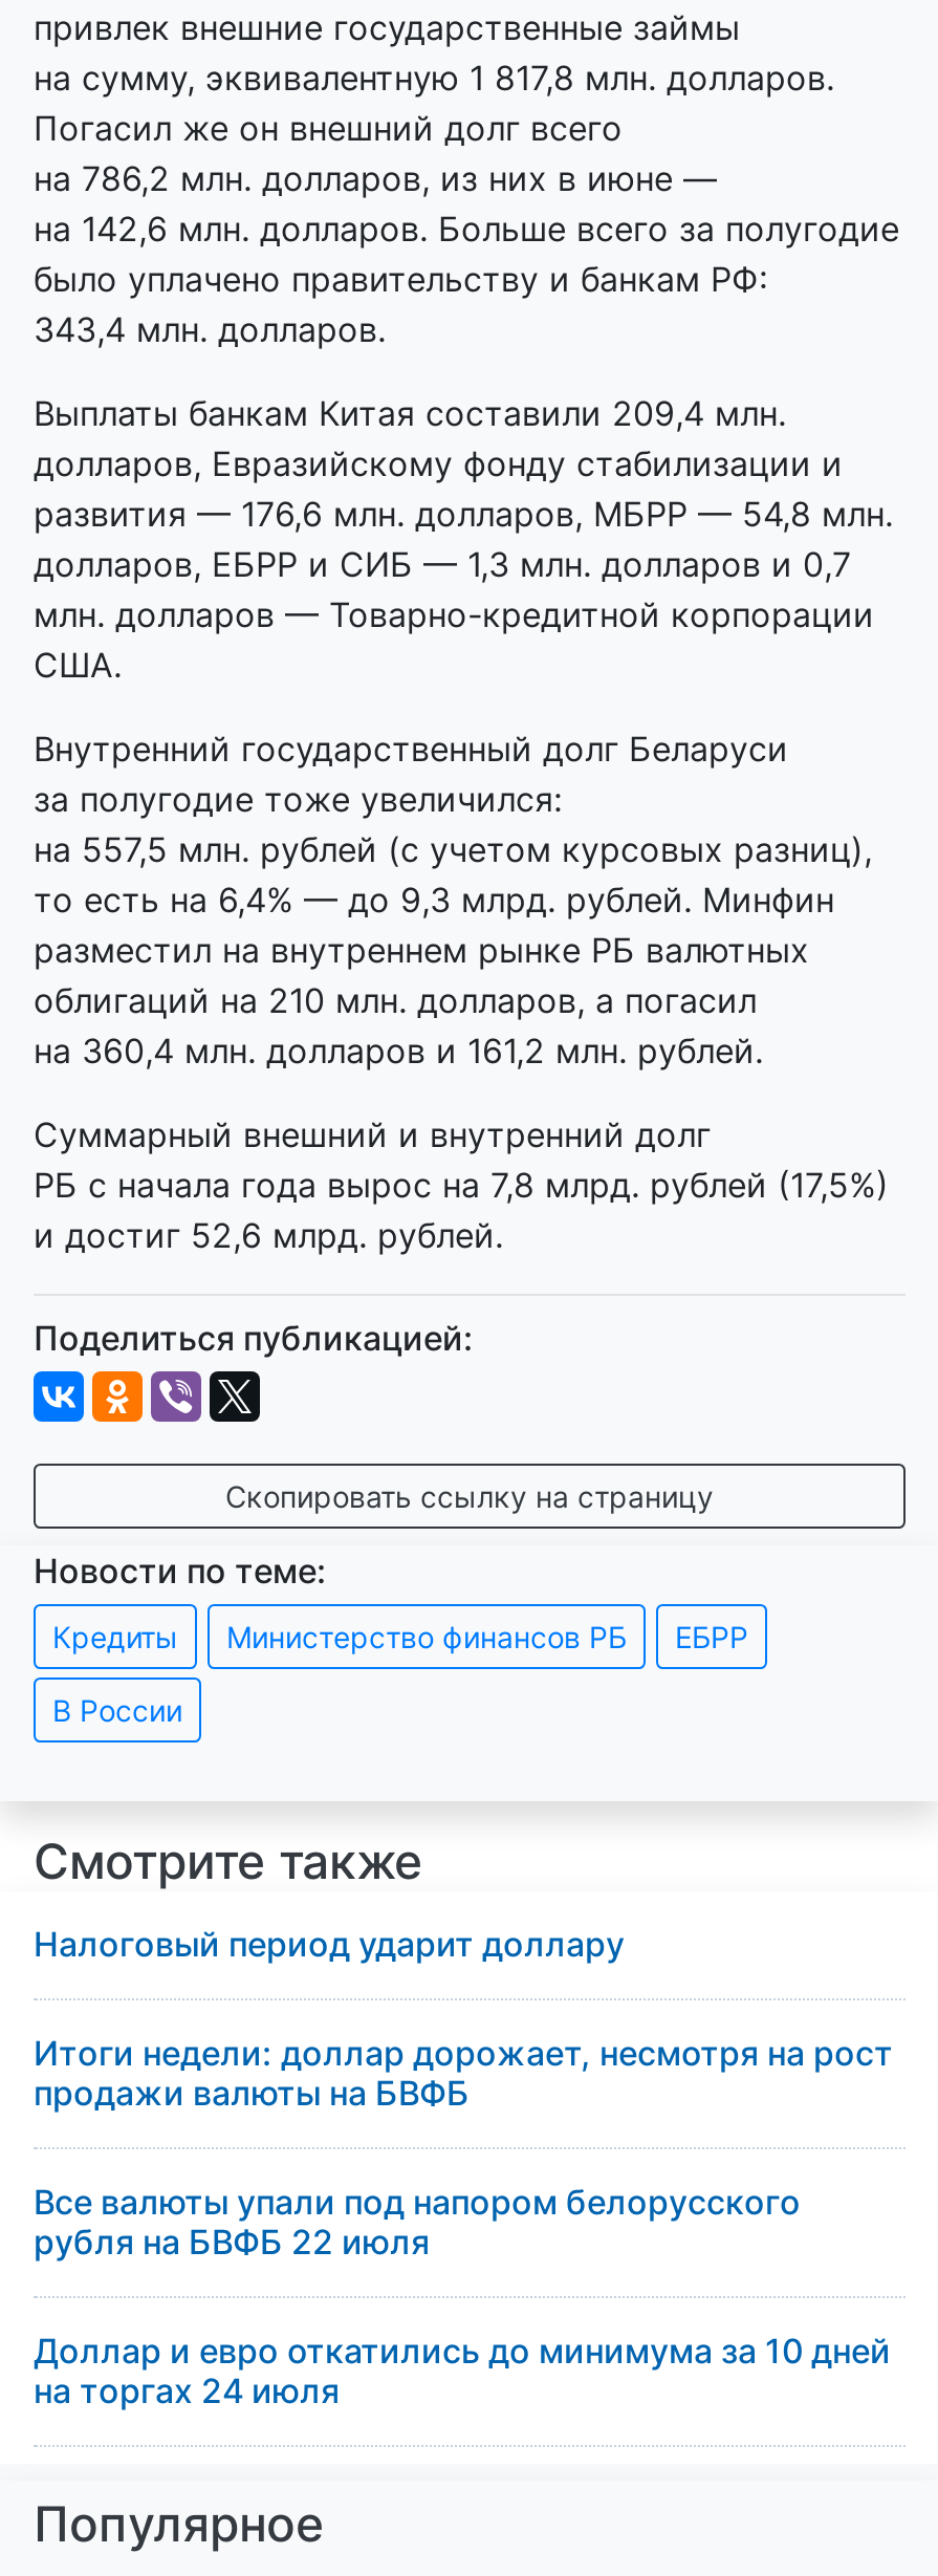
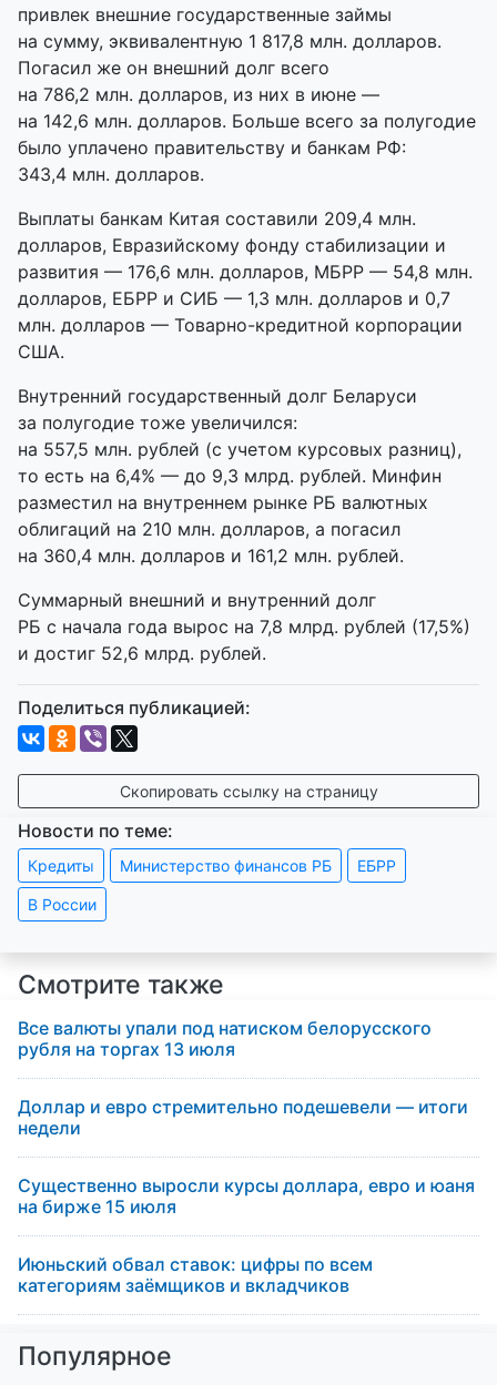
- Налоговый период ударит доллару
+ Все валюты упали под натиском белорусского
+ рубля на торгах 13 июля

- Итоги недели: доллар дорожает, несмотря на рост
- продажи валюты на БВФБ
+ Доллар и евро стремительно подешевели — итоги
+ недели

- Все валюты упали под напором белорусского
- рубля на БВФБ 22 июля
+ Существенно выросли курсы доллара, евро и юаня
+ на бирже 15 июля

- Доллар и евро откатились до минимума за 10 дней
- на торгах 24 июля
+ Июньский обвал ставок: цифры по всем
+ категориям заёмщиков и вкладчиков
